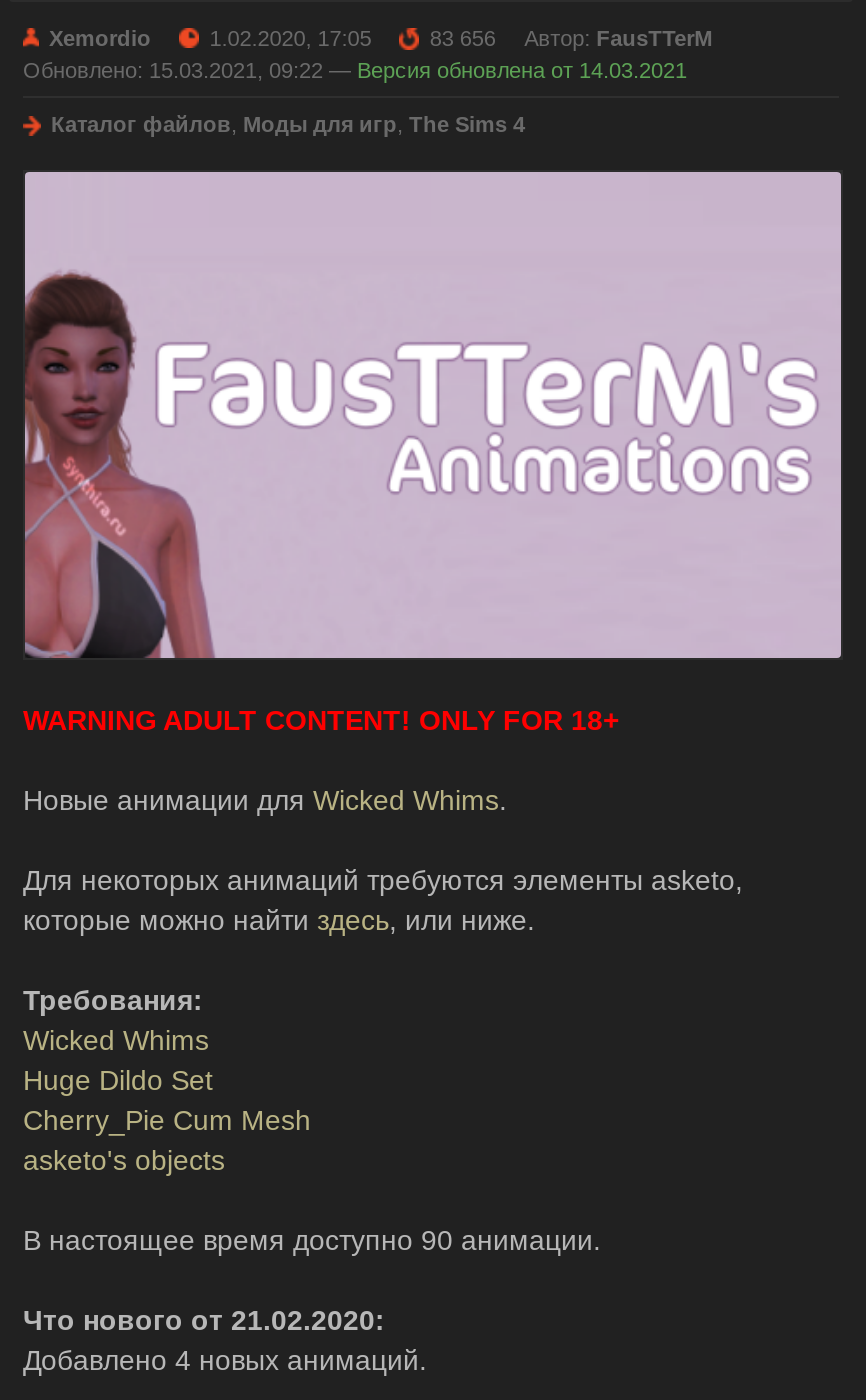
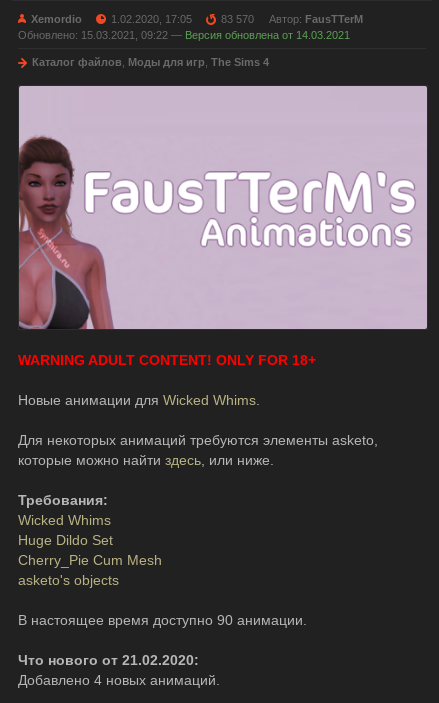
- 83 656 Автор: FausTTerM
+ 83 570 Автор: FausTTerM
